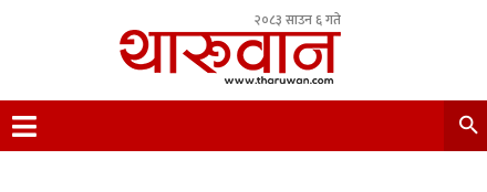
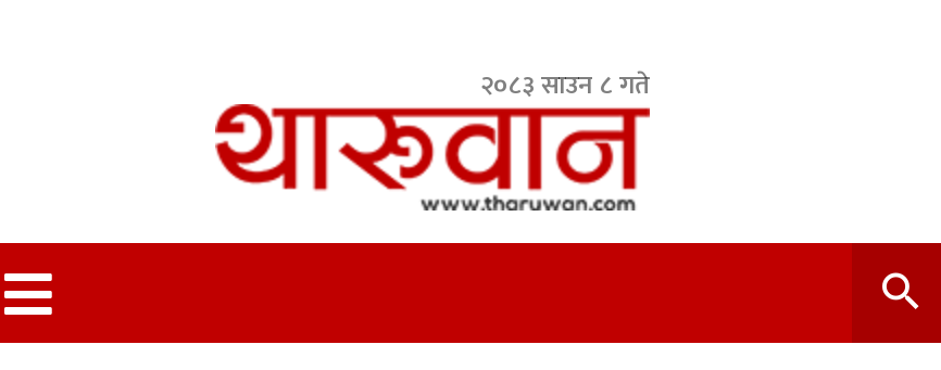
- २०८३ साउन ६ गते
+ २०८३ साउन ८ गते
